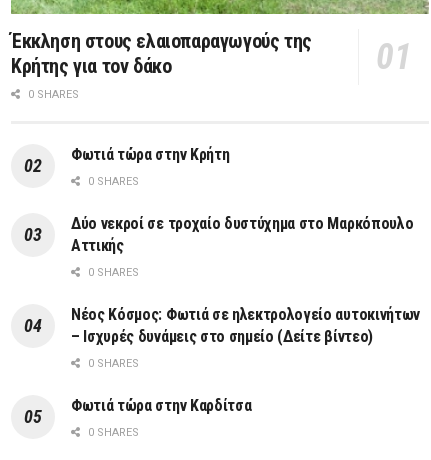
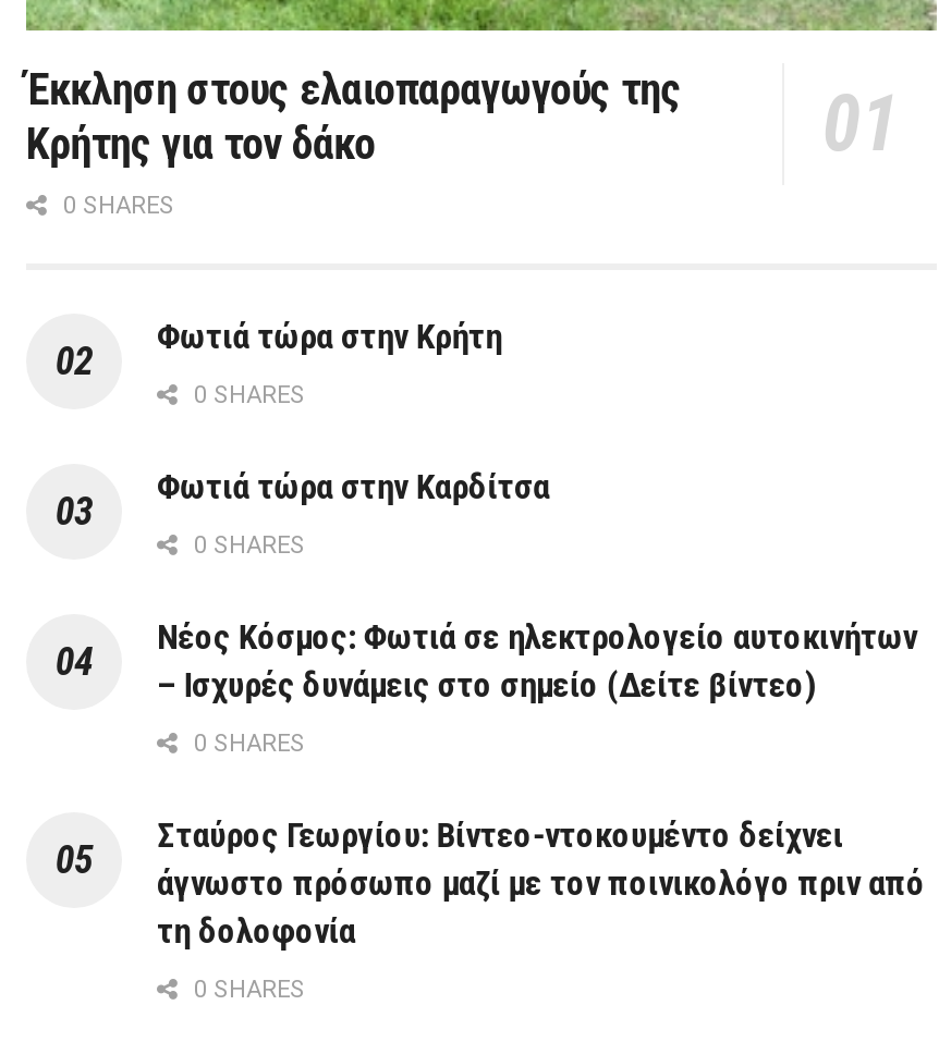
- Δύο νεκροί σε τροχαίο δυστύχημα στο Μαρκόπουλο
- Αττικής

moved up: 0 SHARES | Νέος Κόσμος: Φωτιά σε ηλεκτρολογείο αυτοκινήτων | – Ισχυρές δυνάμεις στο σημείο (Δείτε βίντεο) | 0 SHARES

+ Σταύρος Γεωργίου: Βίντεο-ντοκουμέντο δείχνει
+ άγνωστο πρόσωπο μαζί με τον ποινικολόγο πριν από
+ τη δολοφονία

moved up: Φωτιά τώρα στην Καρδίτσα
